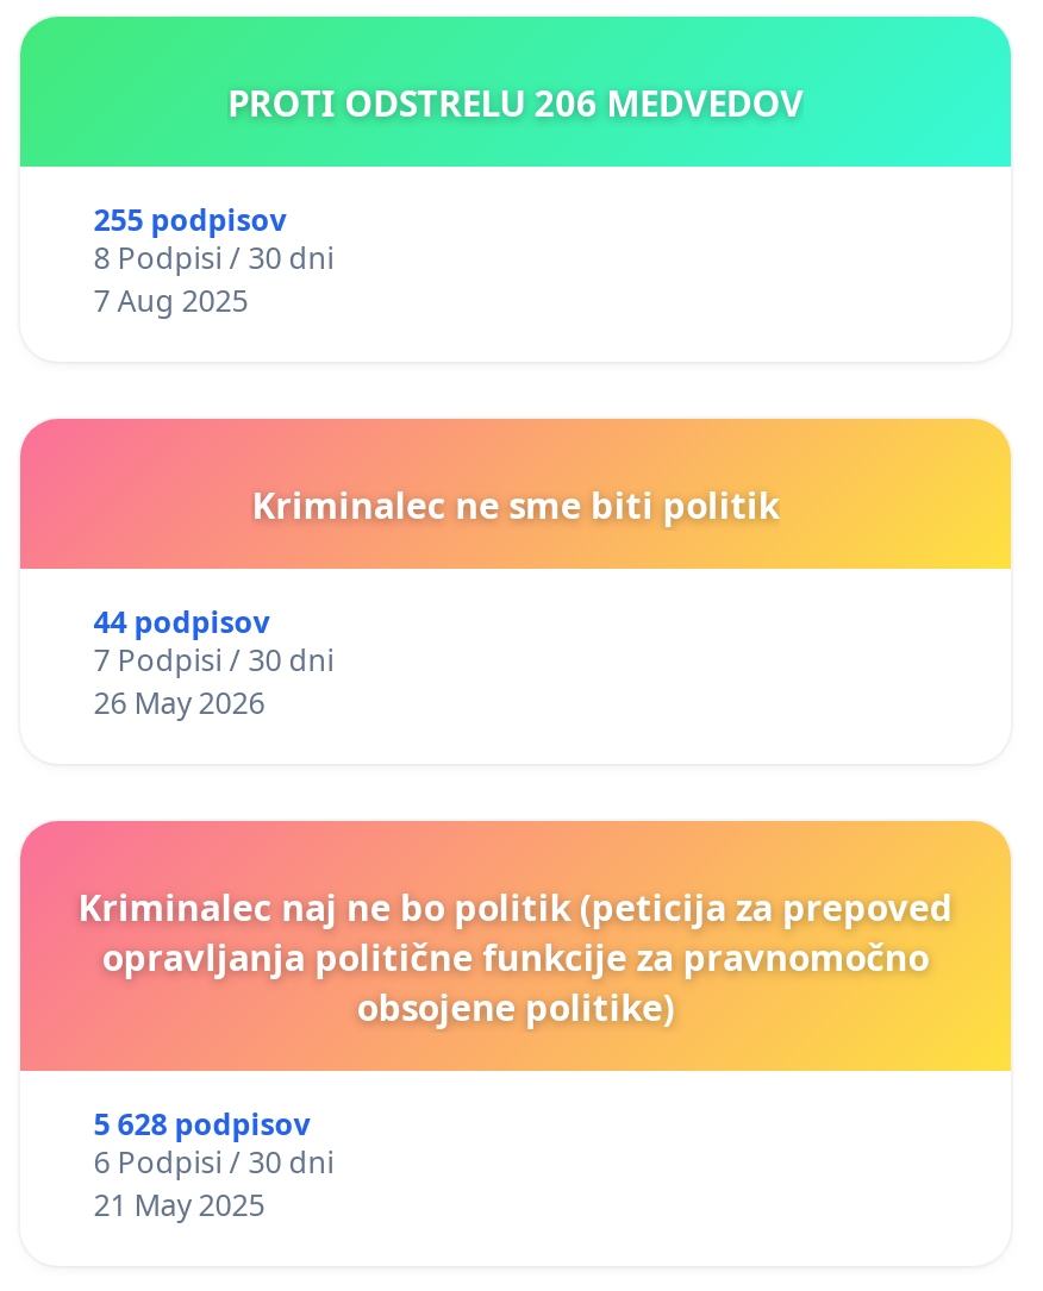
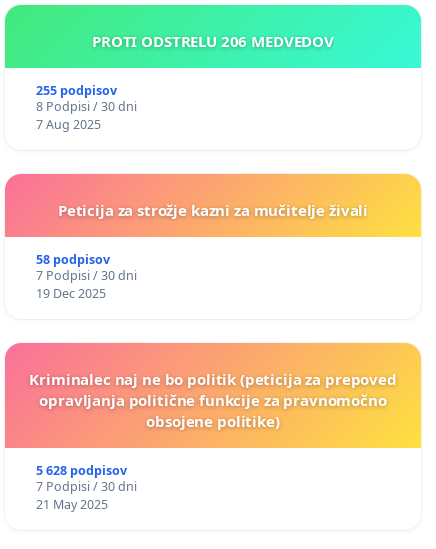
- Kriminalec ne sme biti politik
+ Peticija za strožje kazni za mučitelje živali

- 44 podpisov
+ 58 podpisov

- 26 May 2026
+ 19 Dec 2025

- 6 Podpisi / 30 dni
+ 7 Podpisi / 30 dni
